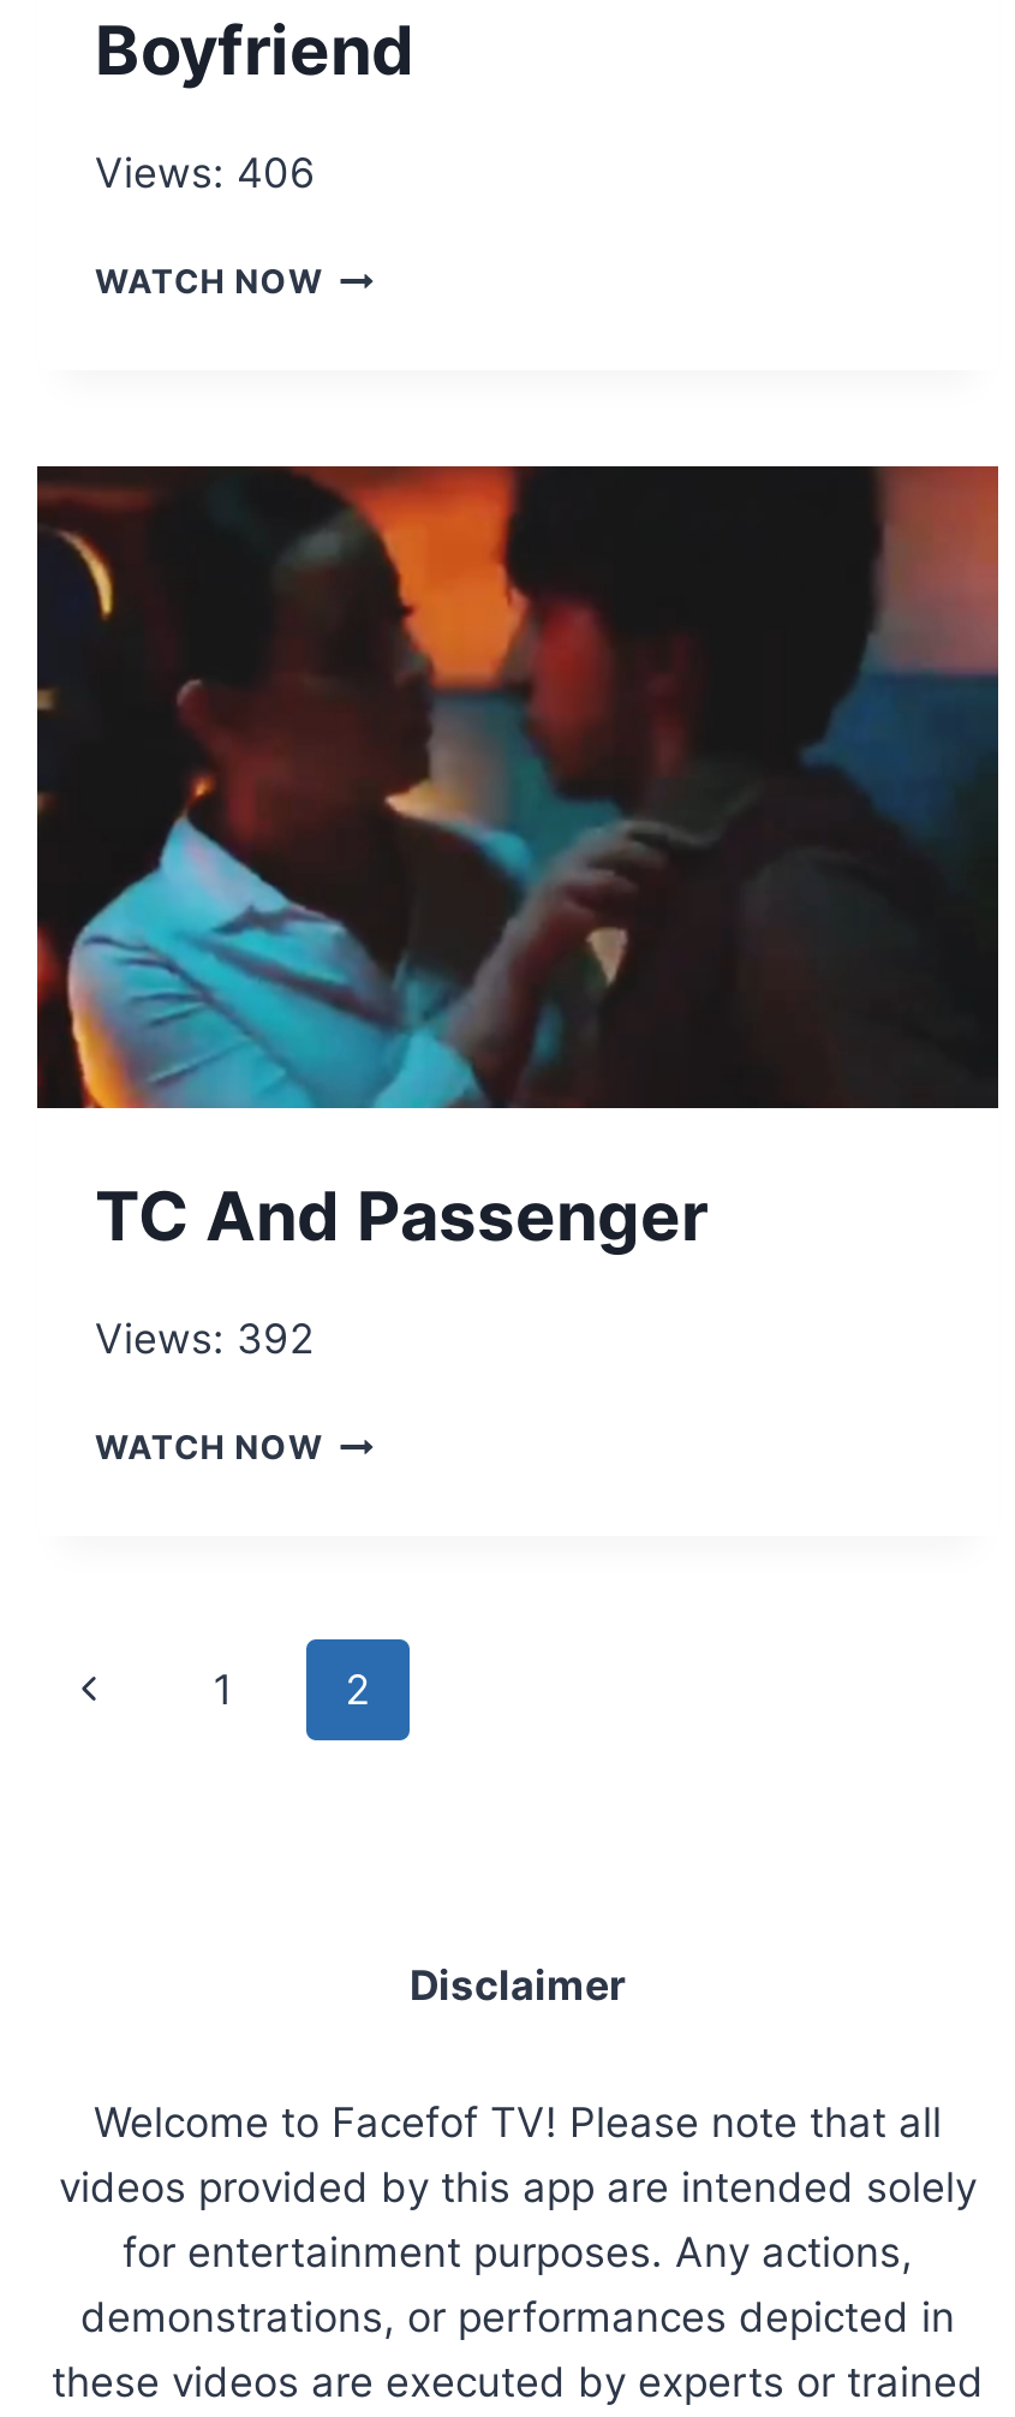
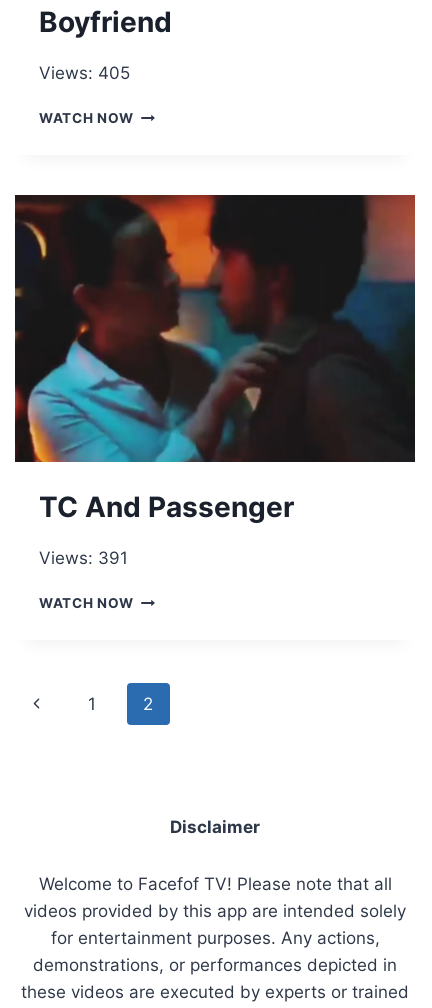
- Views: 406
+ Views: 405

- Views: 392
+ Views: 391
